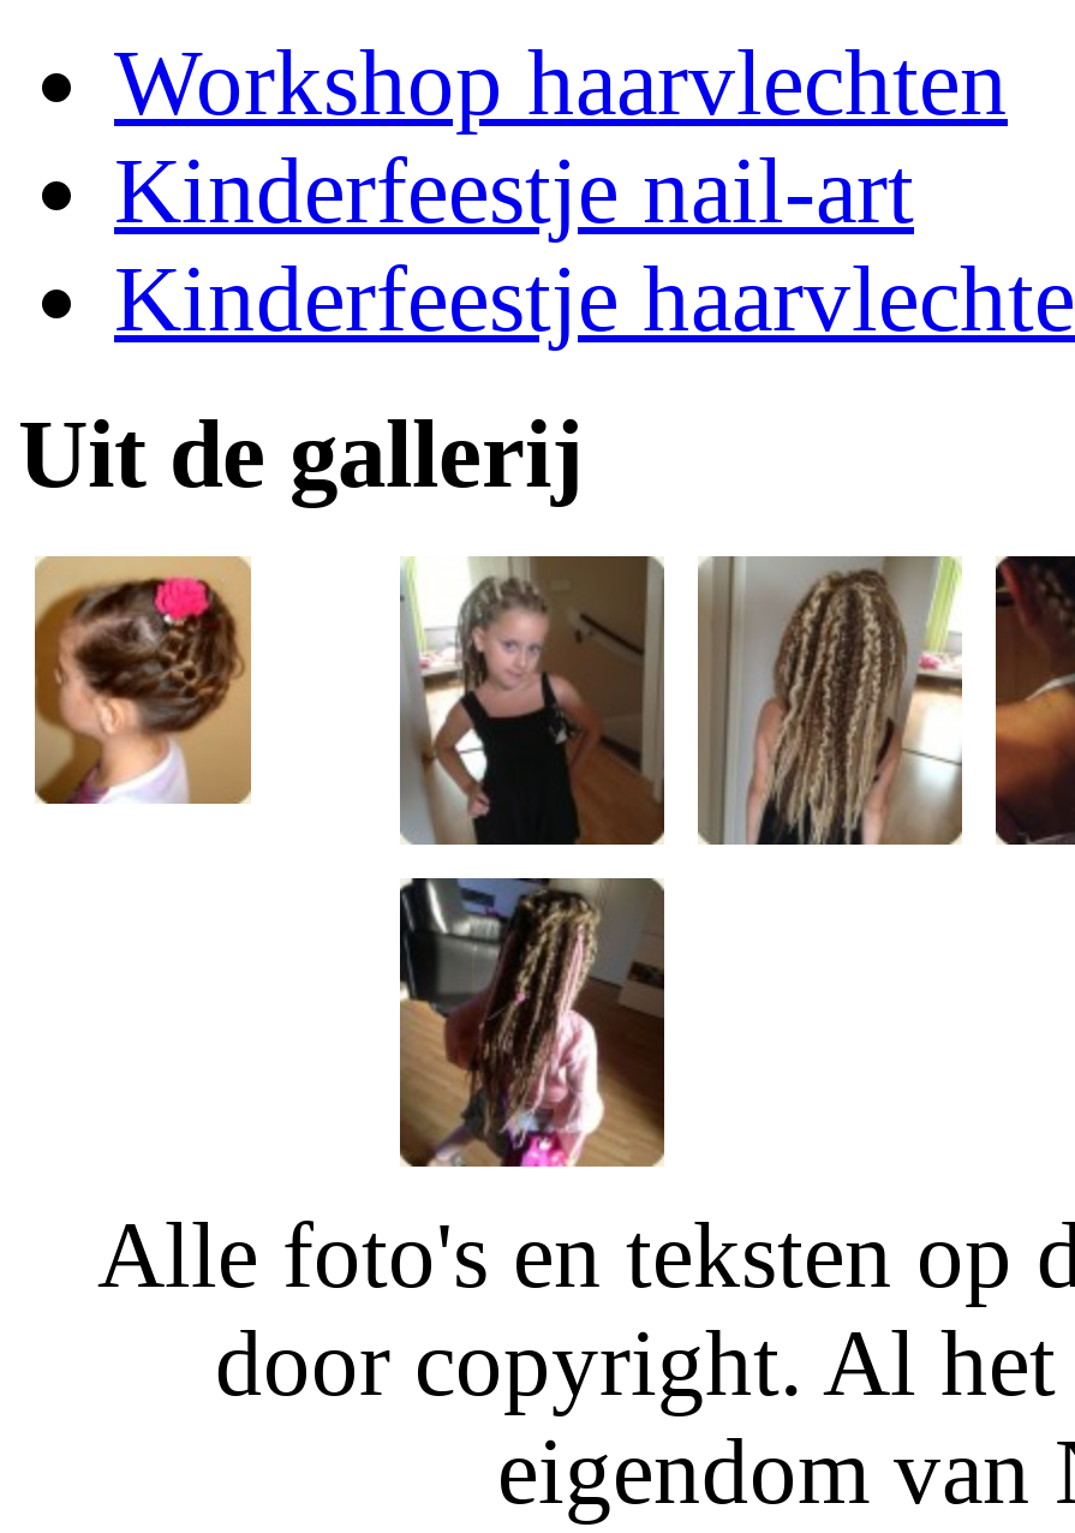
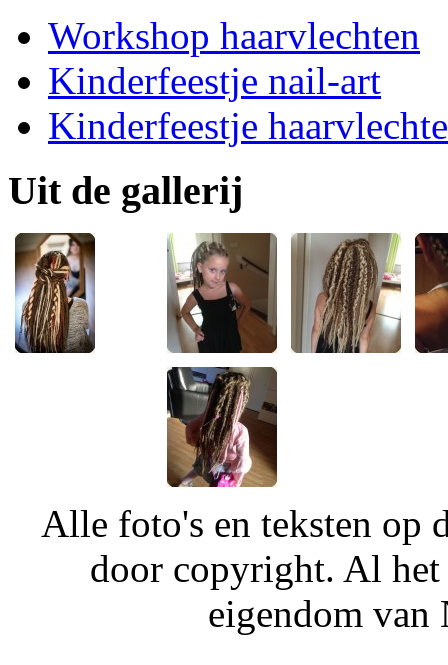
- [image]
+ [image]
